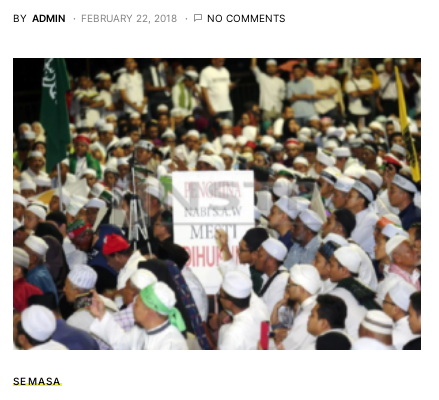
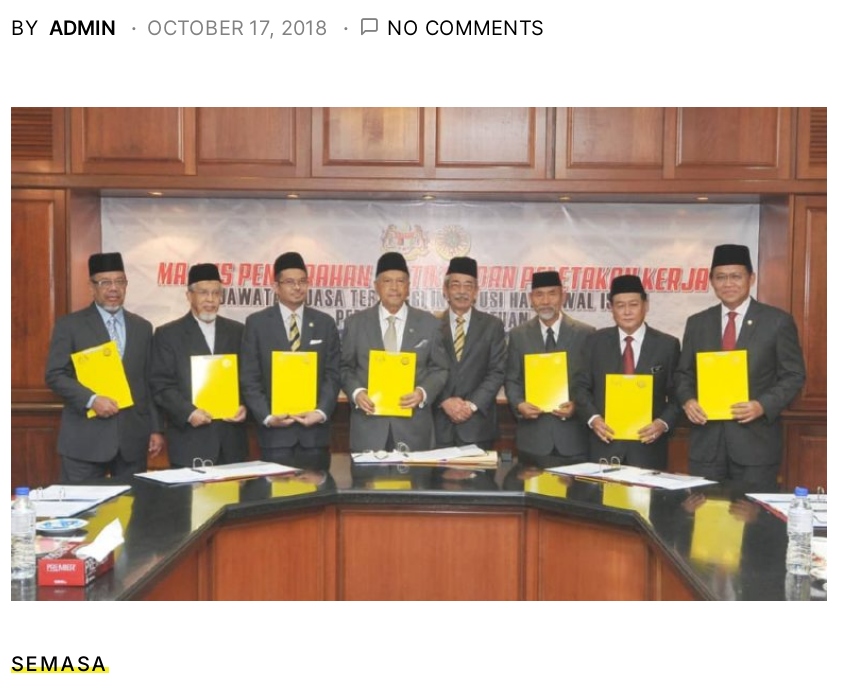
- BY ADMIN FEBRUARY 22, 2018
+ BY ADMIN OCTOBER 17, 2018

- [image]
+ [image]
